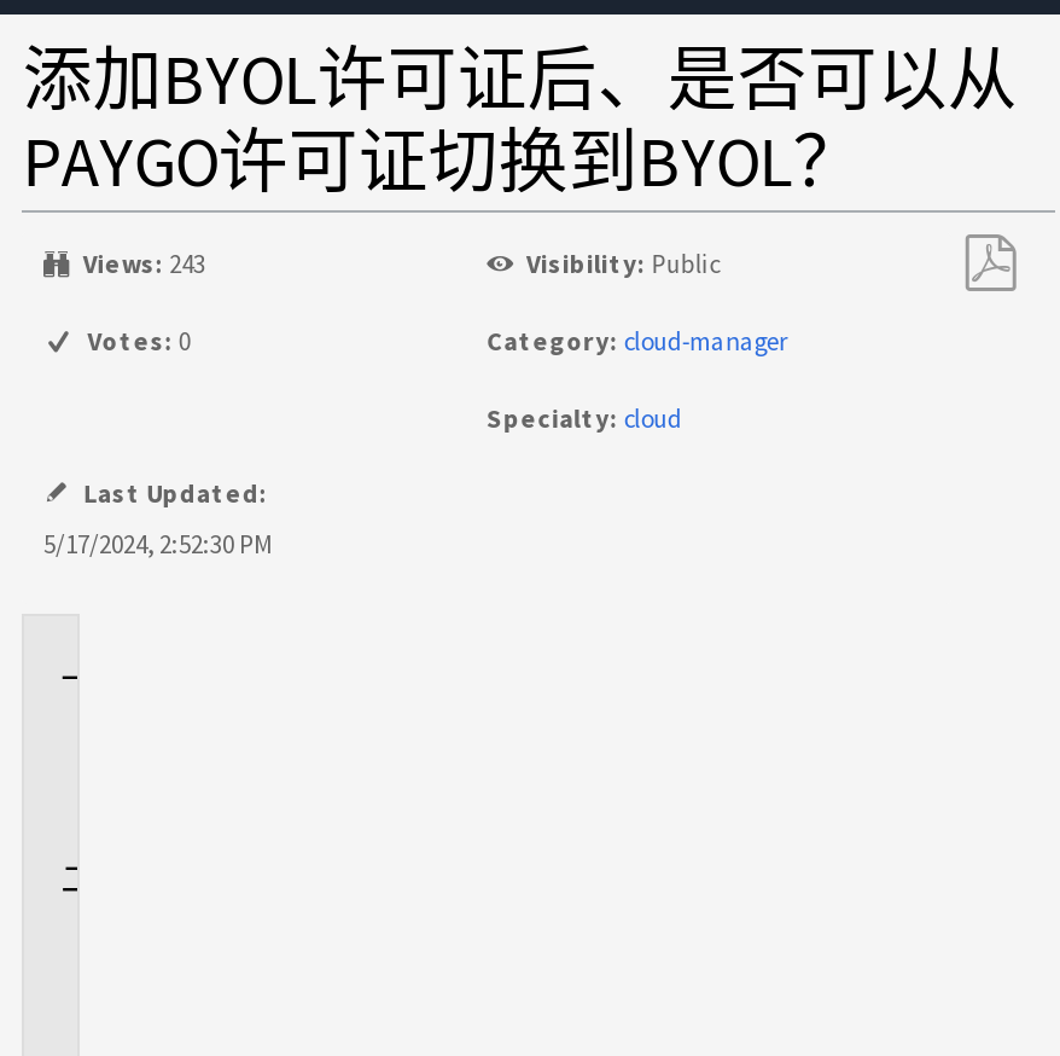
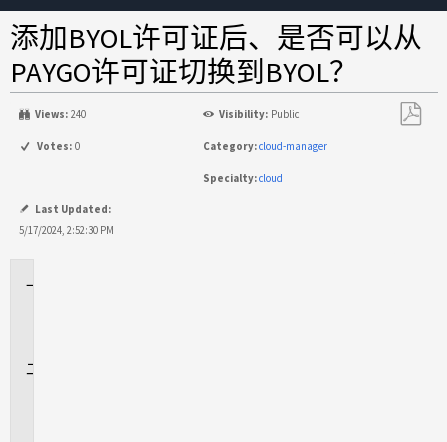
- Views: 243
+ Views: 240
